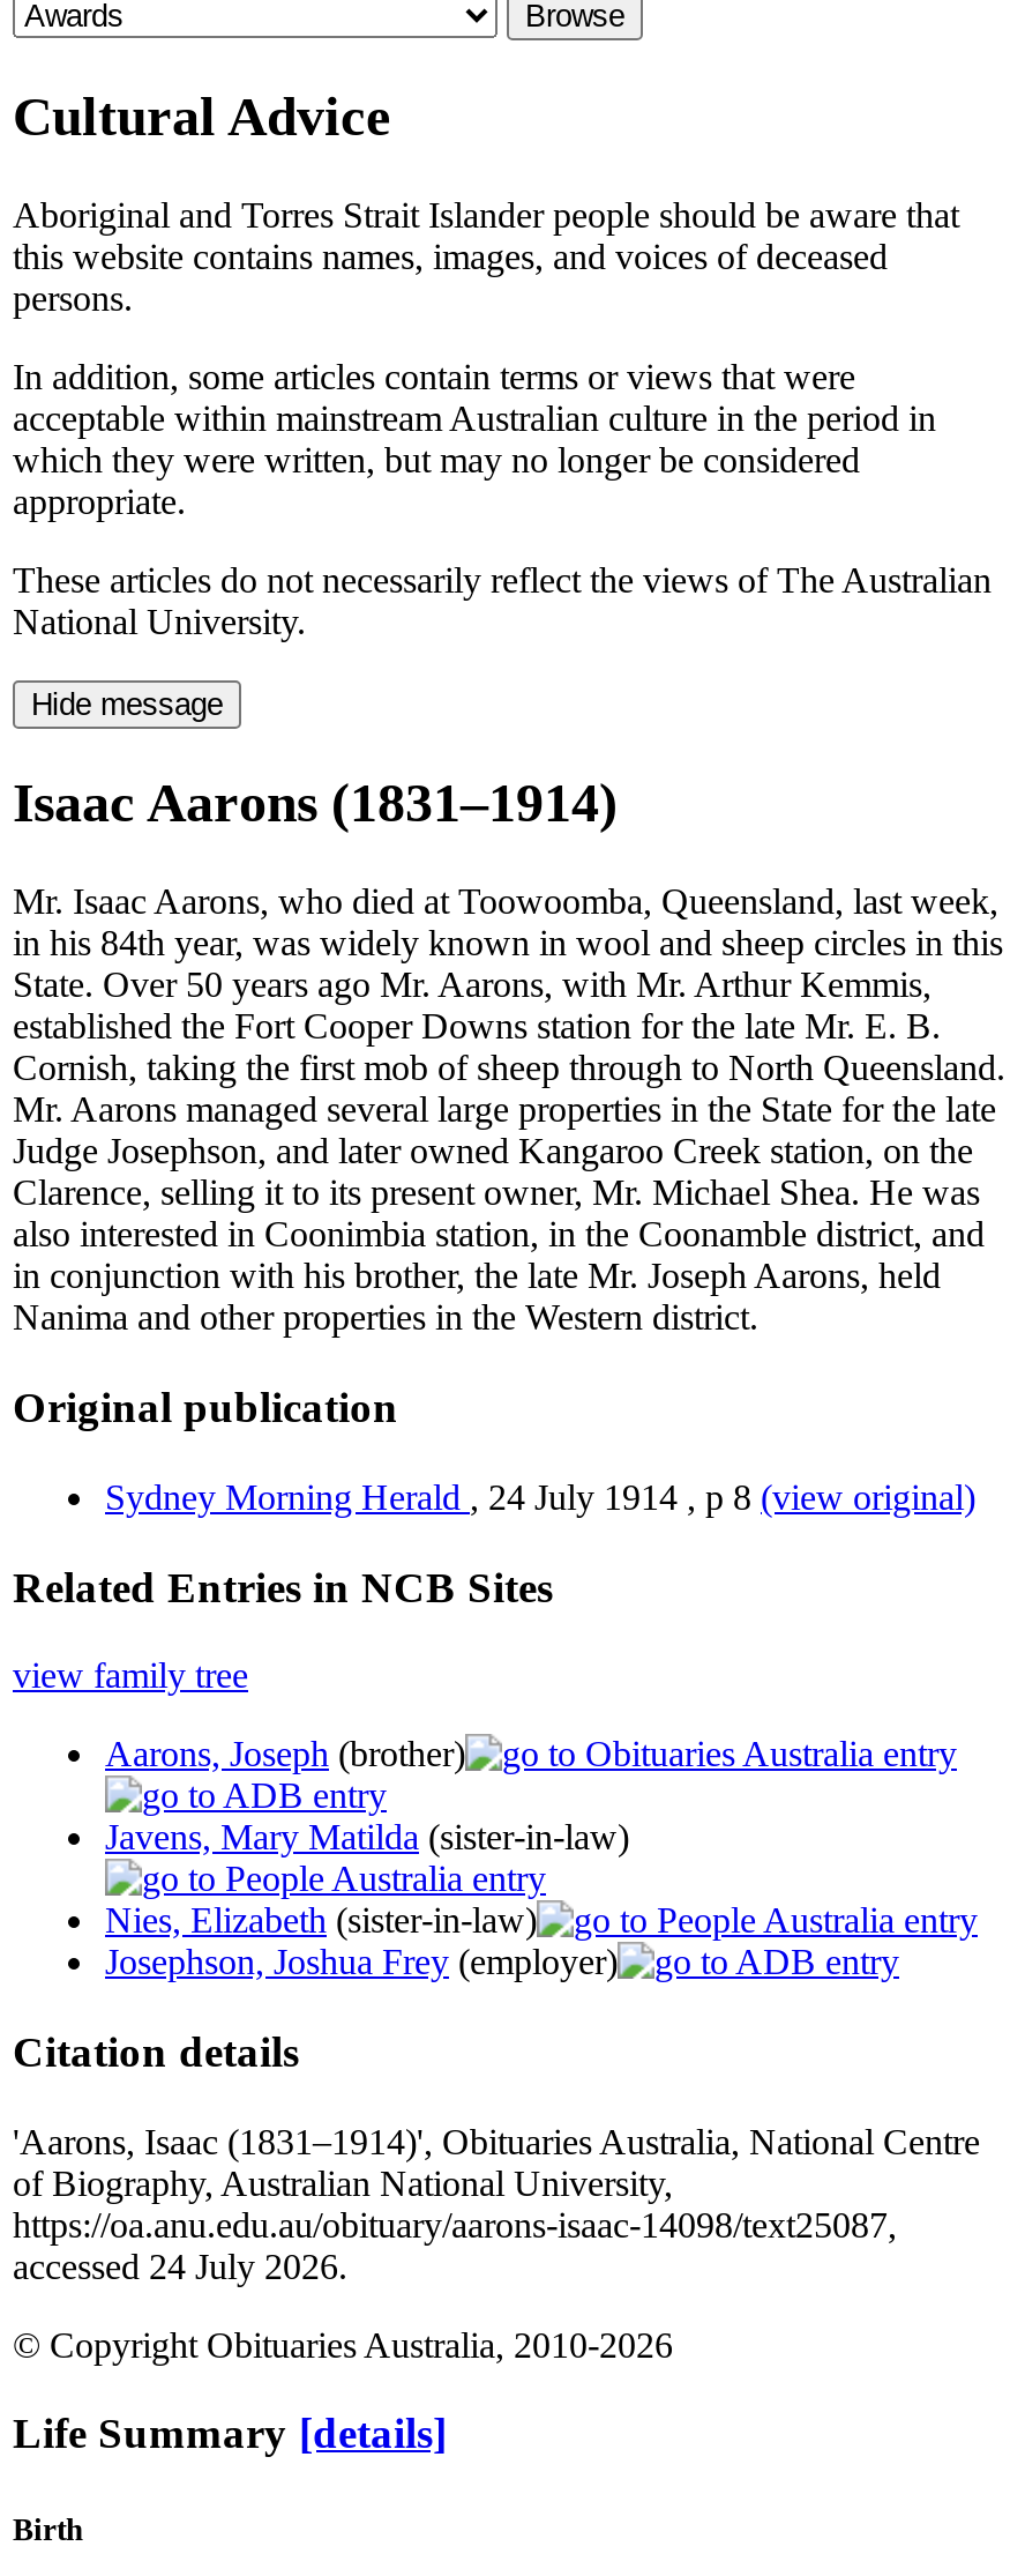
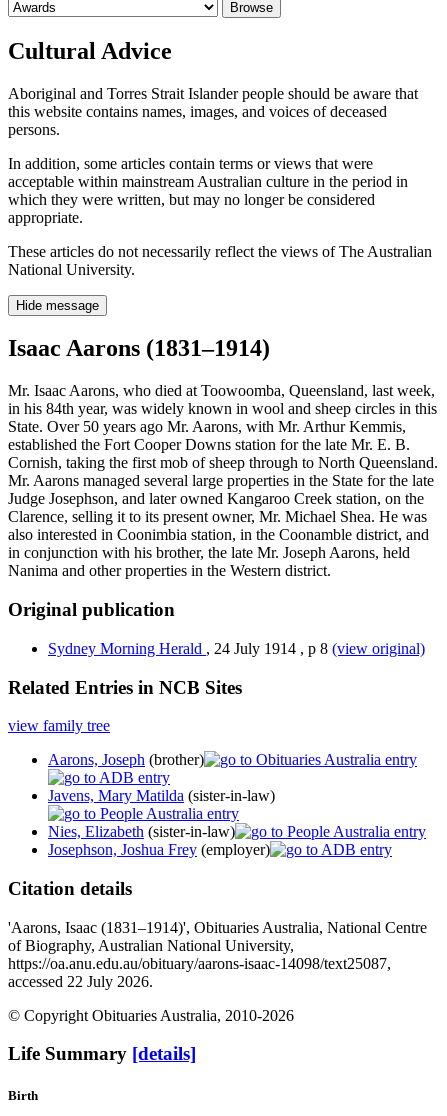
- accessed 24 July 2026.
+ accessed 22 July 2026.
